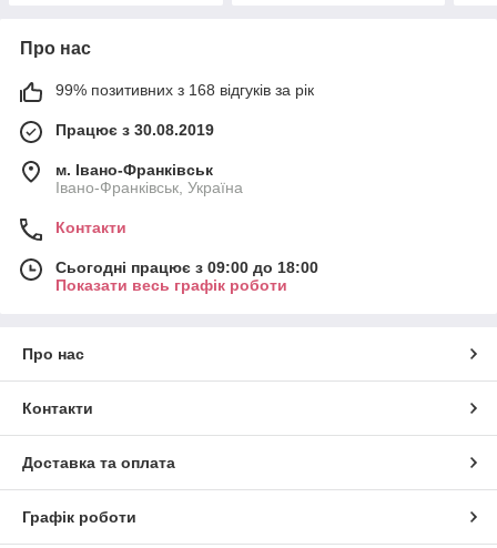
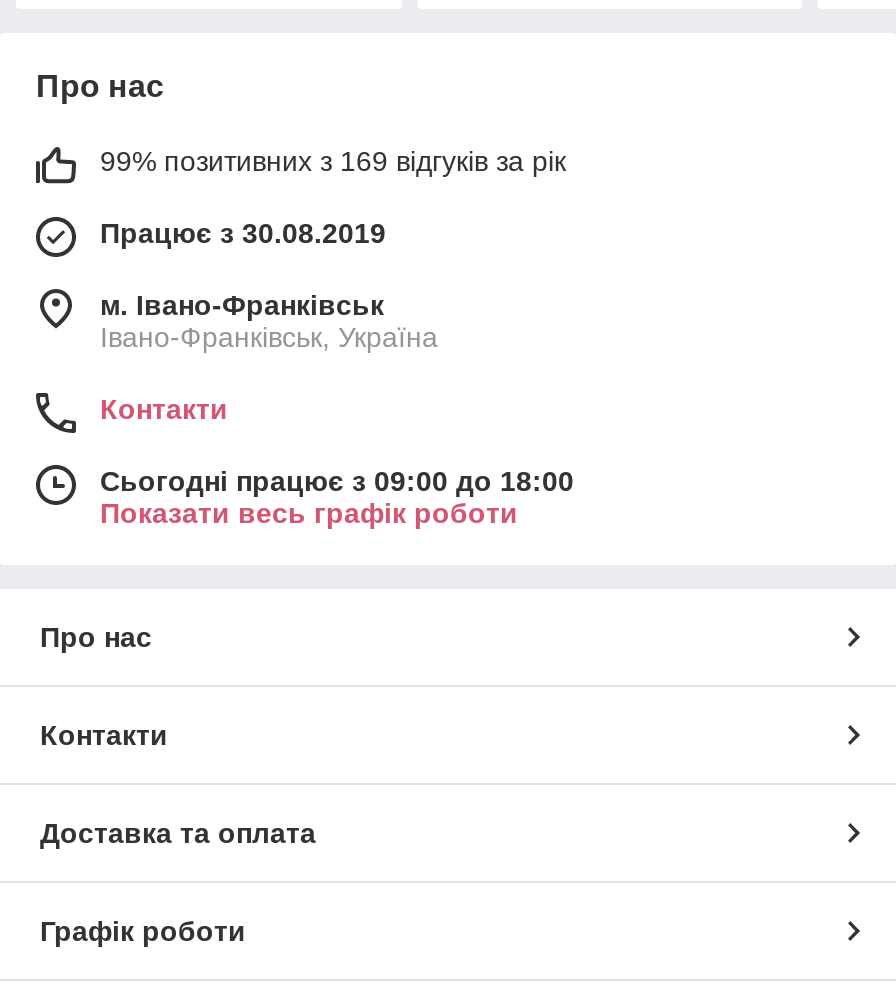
- 99% позитивних з 168 відгуків за рік
+ 99% позитивних з 169 відгуків за рік
